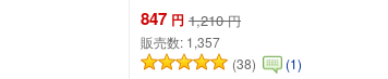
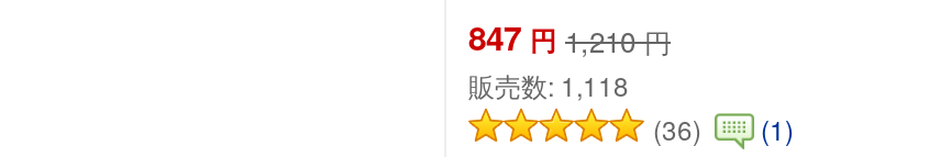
- 販売数: 1,357
+ 販売数: 1,118

- (38) (1)
+ (36) (1)
